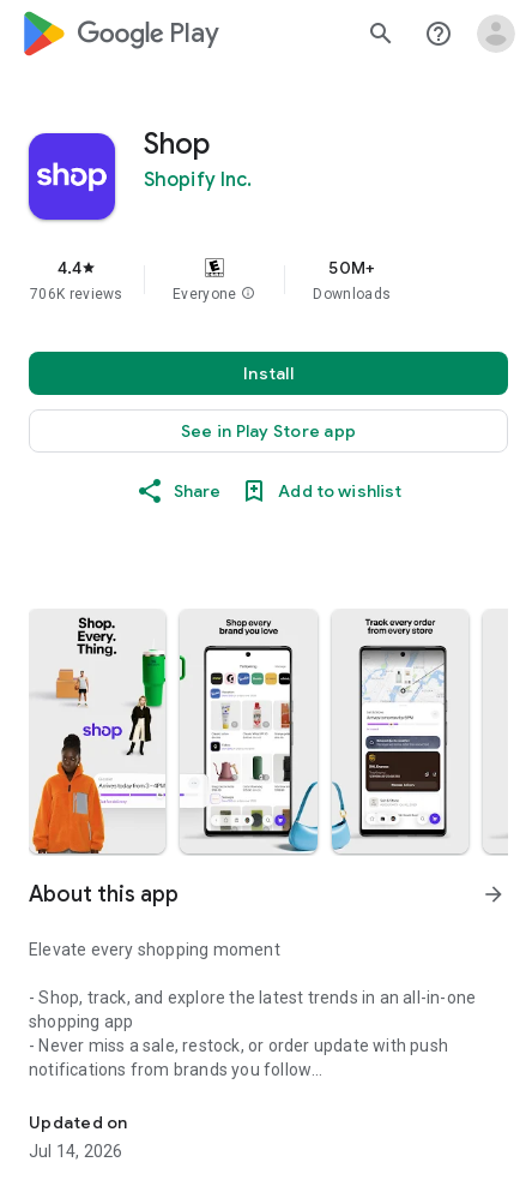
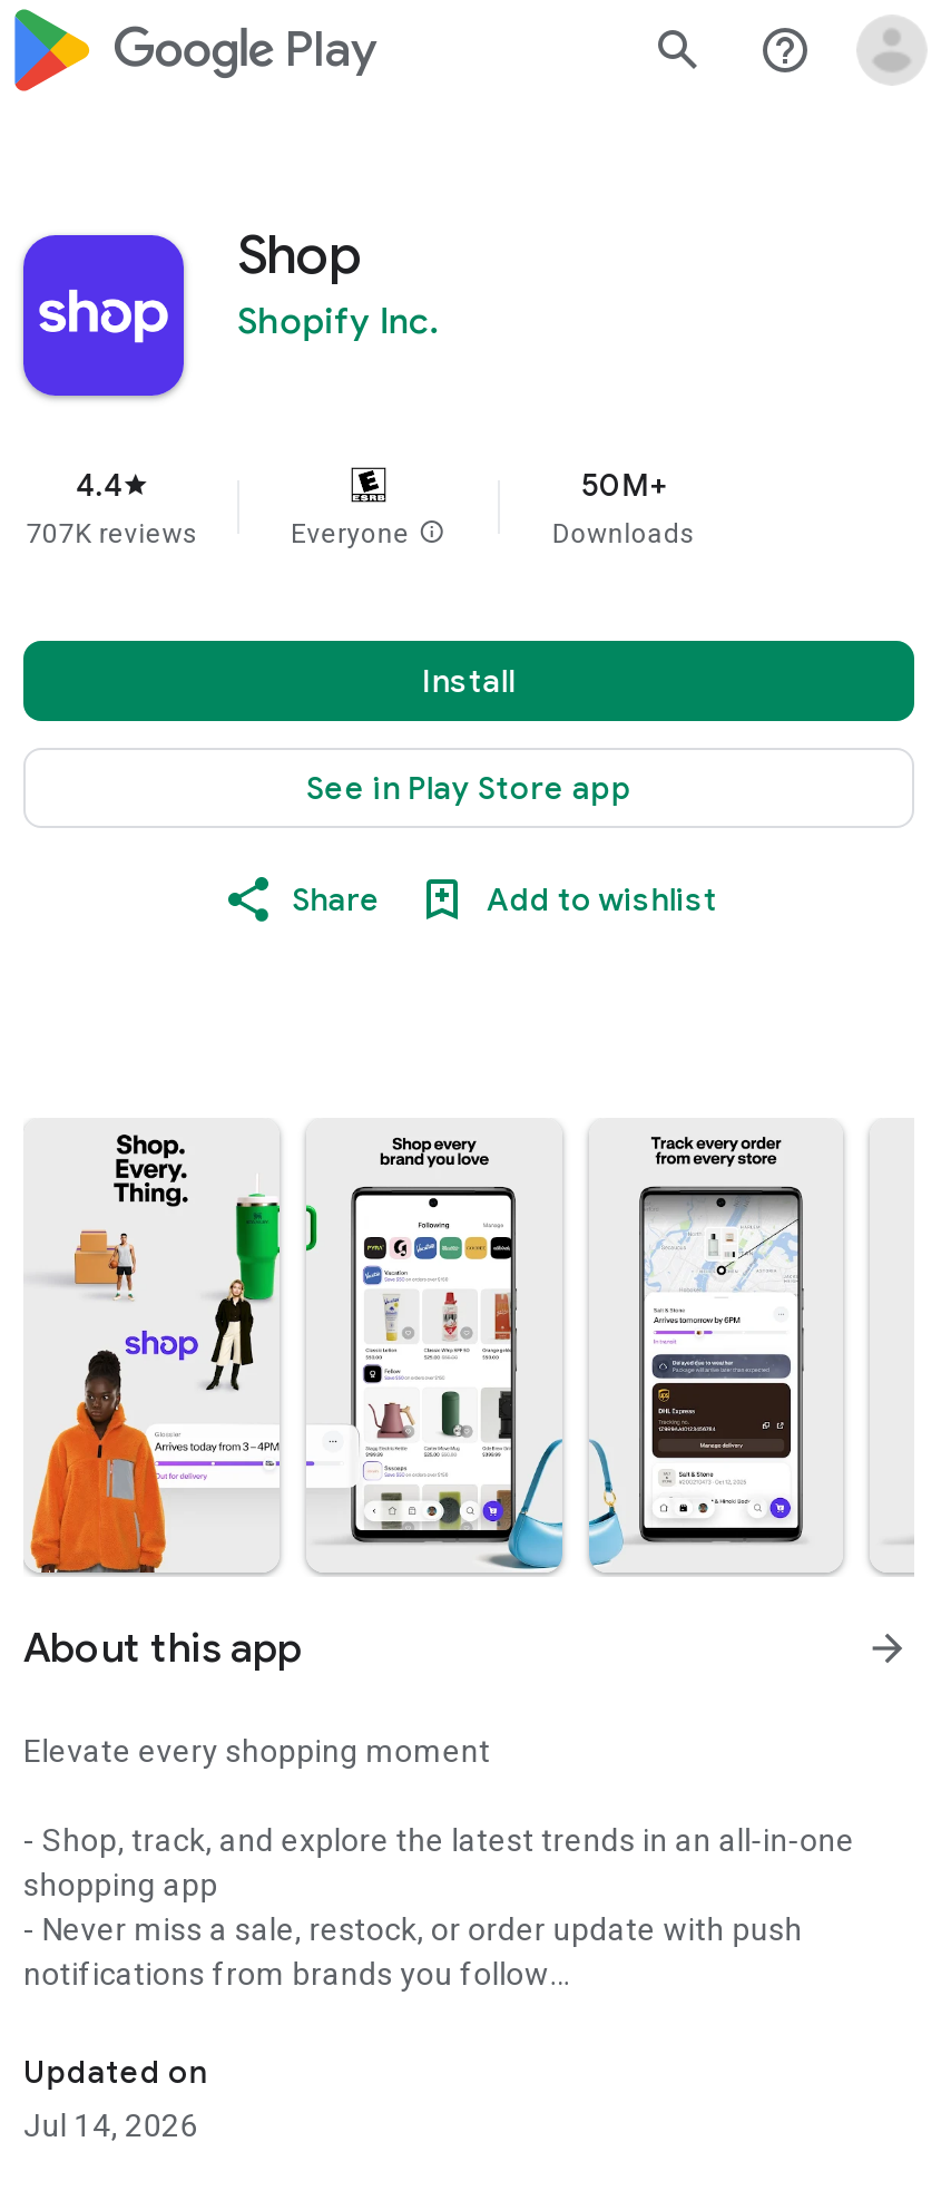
- 706K reviews
+ 707K reviews
